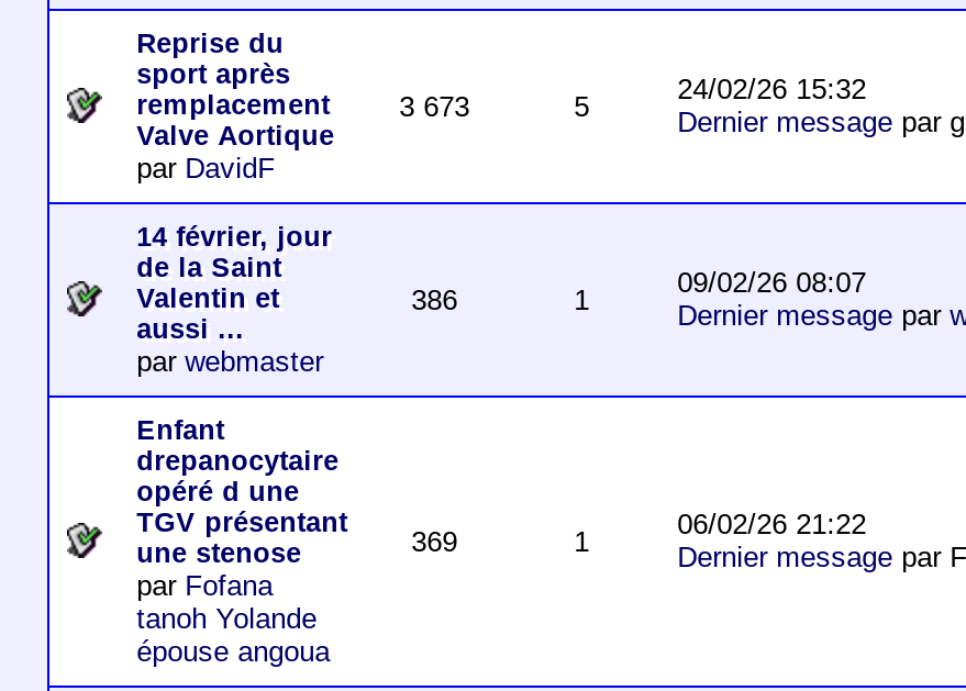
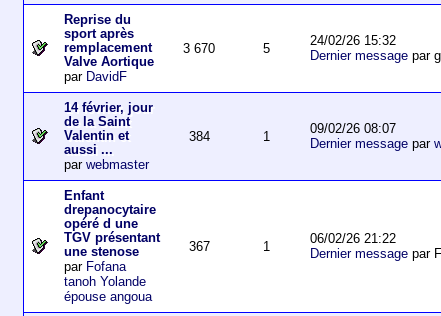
- 3 673
+ 3 670

- 386
+ 384

- 369
+ 367
